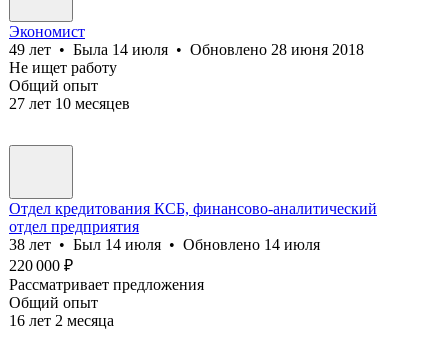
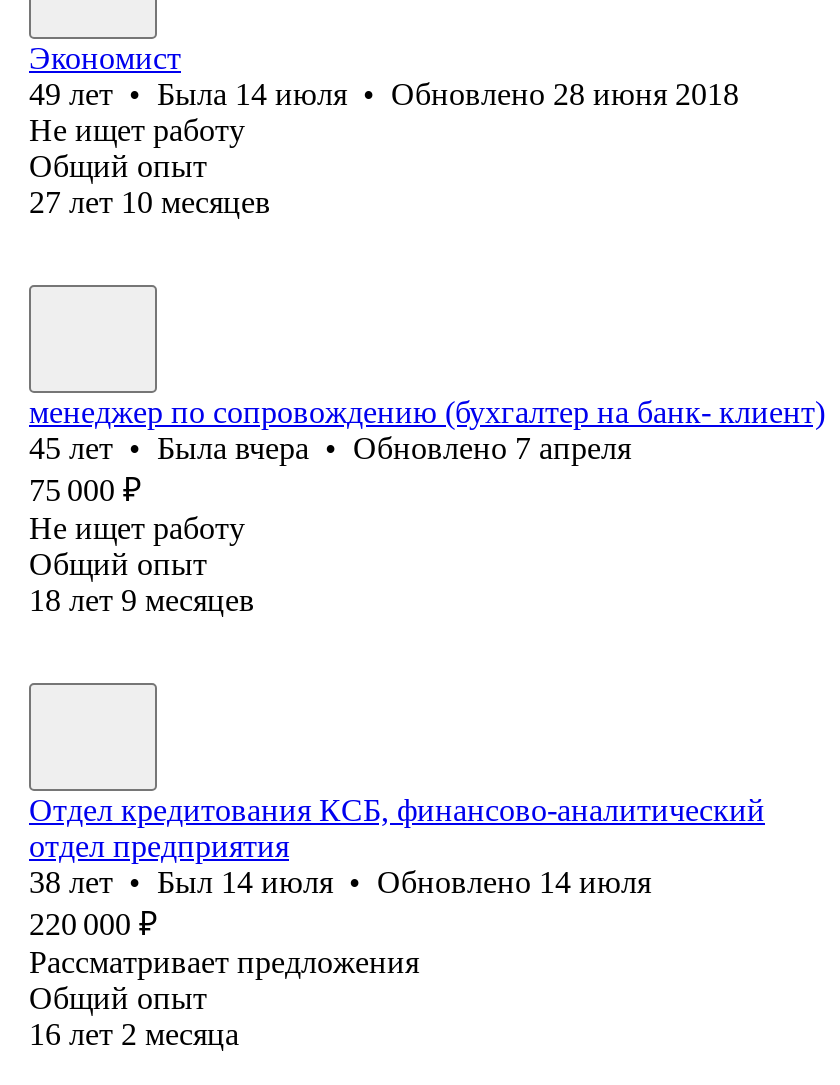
+ менеджер по сопровождению (бухгалтер на банк- клиент)
+ 45 лет • Была вчера • Обновлено 7 апреля
+ 75 000 ₽
+ Не ищет работу
+ Общий опыт
+ 18 лет 9 месяцев
